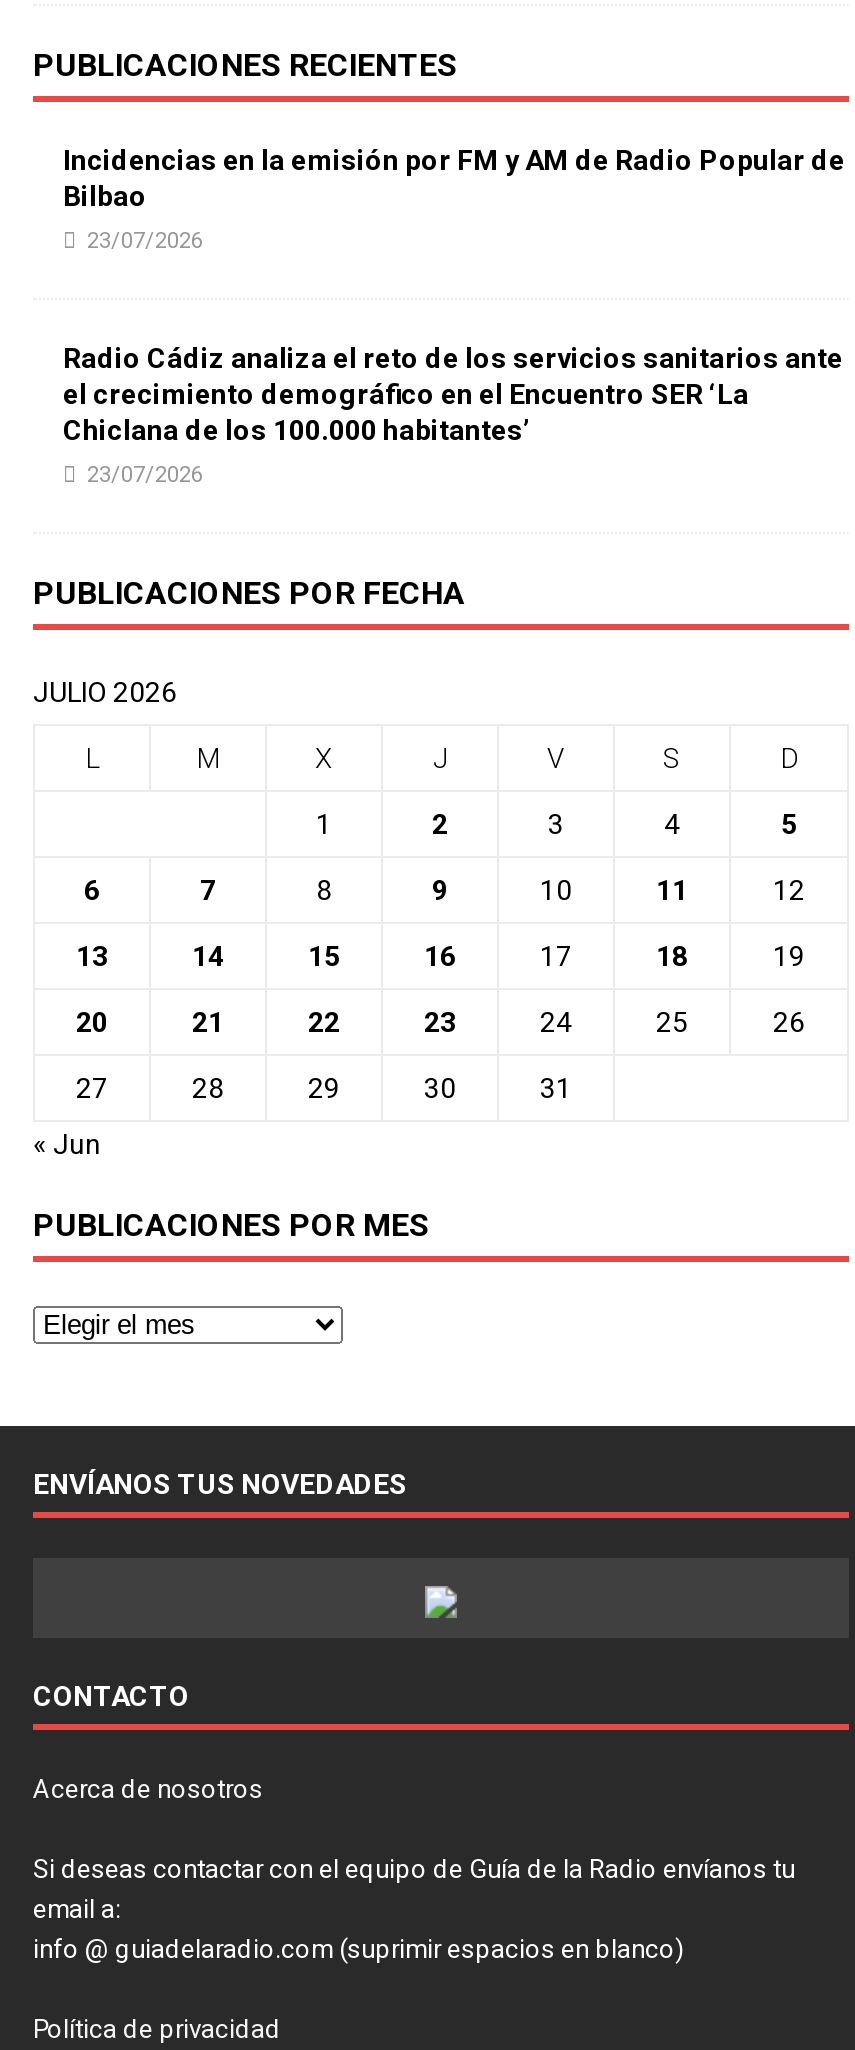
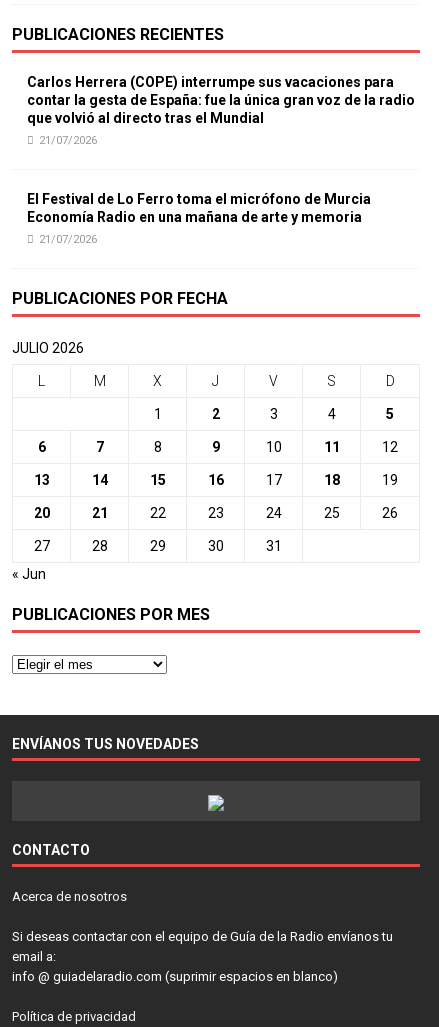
- Incidencias en la emisión por FM y AM de Radio Popular de
- Bilbao
+ Carlos Herrera (COPE) interrumpe sus vacaciones para
+ contar la gesta de España: fue la única gran voz de la radio
+ que volvió al directo tras el Mundial

- 23/07/2026
+ 21/07/2026

- Radio Cádiz analiza el reto de los servicios sanitarios ante
- el crecimiento demográfico en el Encuentro SER ‘La
- Chiclana de los 100.000 habitantes’
+ El Festival de Lo Ferro toma el micrófono de Murcia
+ Economía Radio en una mañana de arte y memoria

- 23/07/2026
+ 21/07/2026
